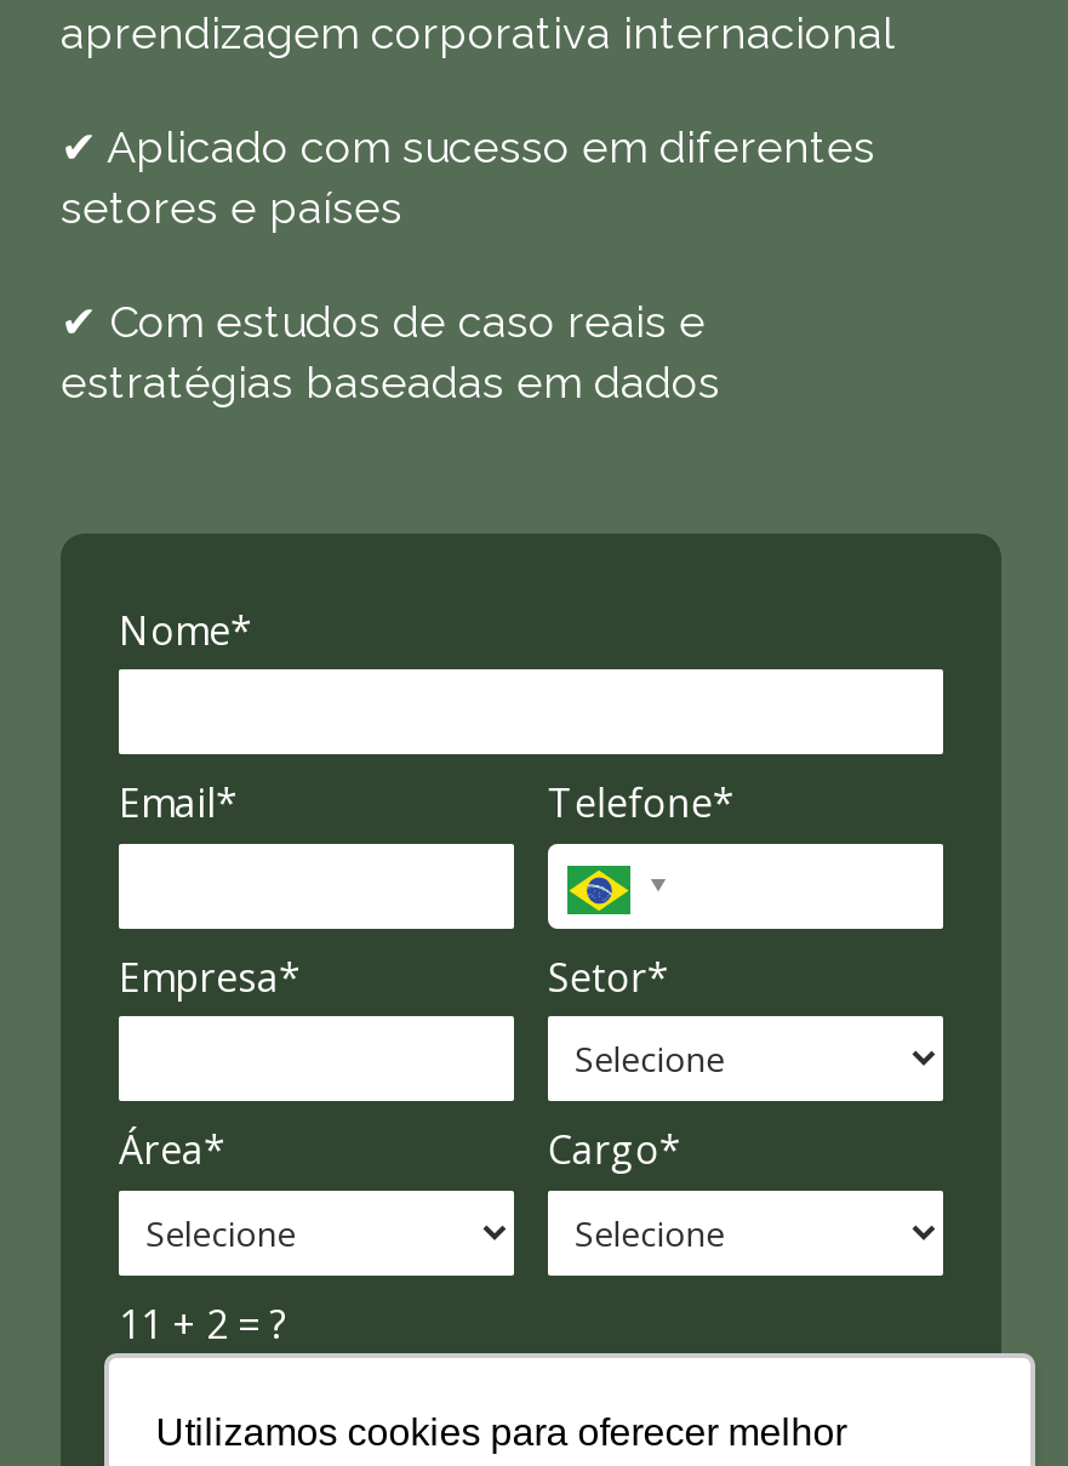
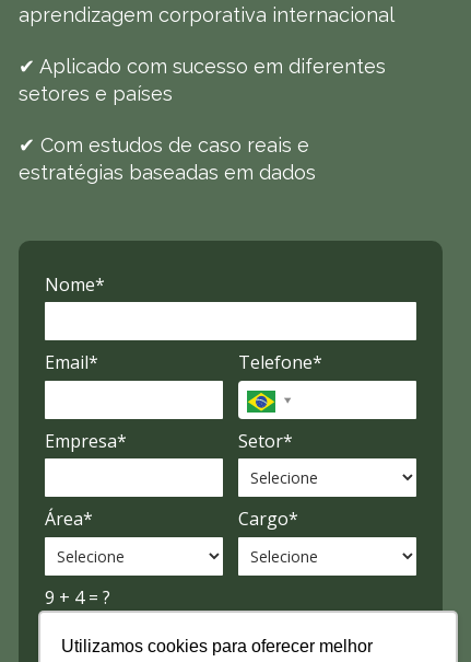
- 11 + 2 = ?
+ 9 + 4 = ?
